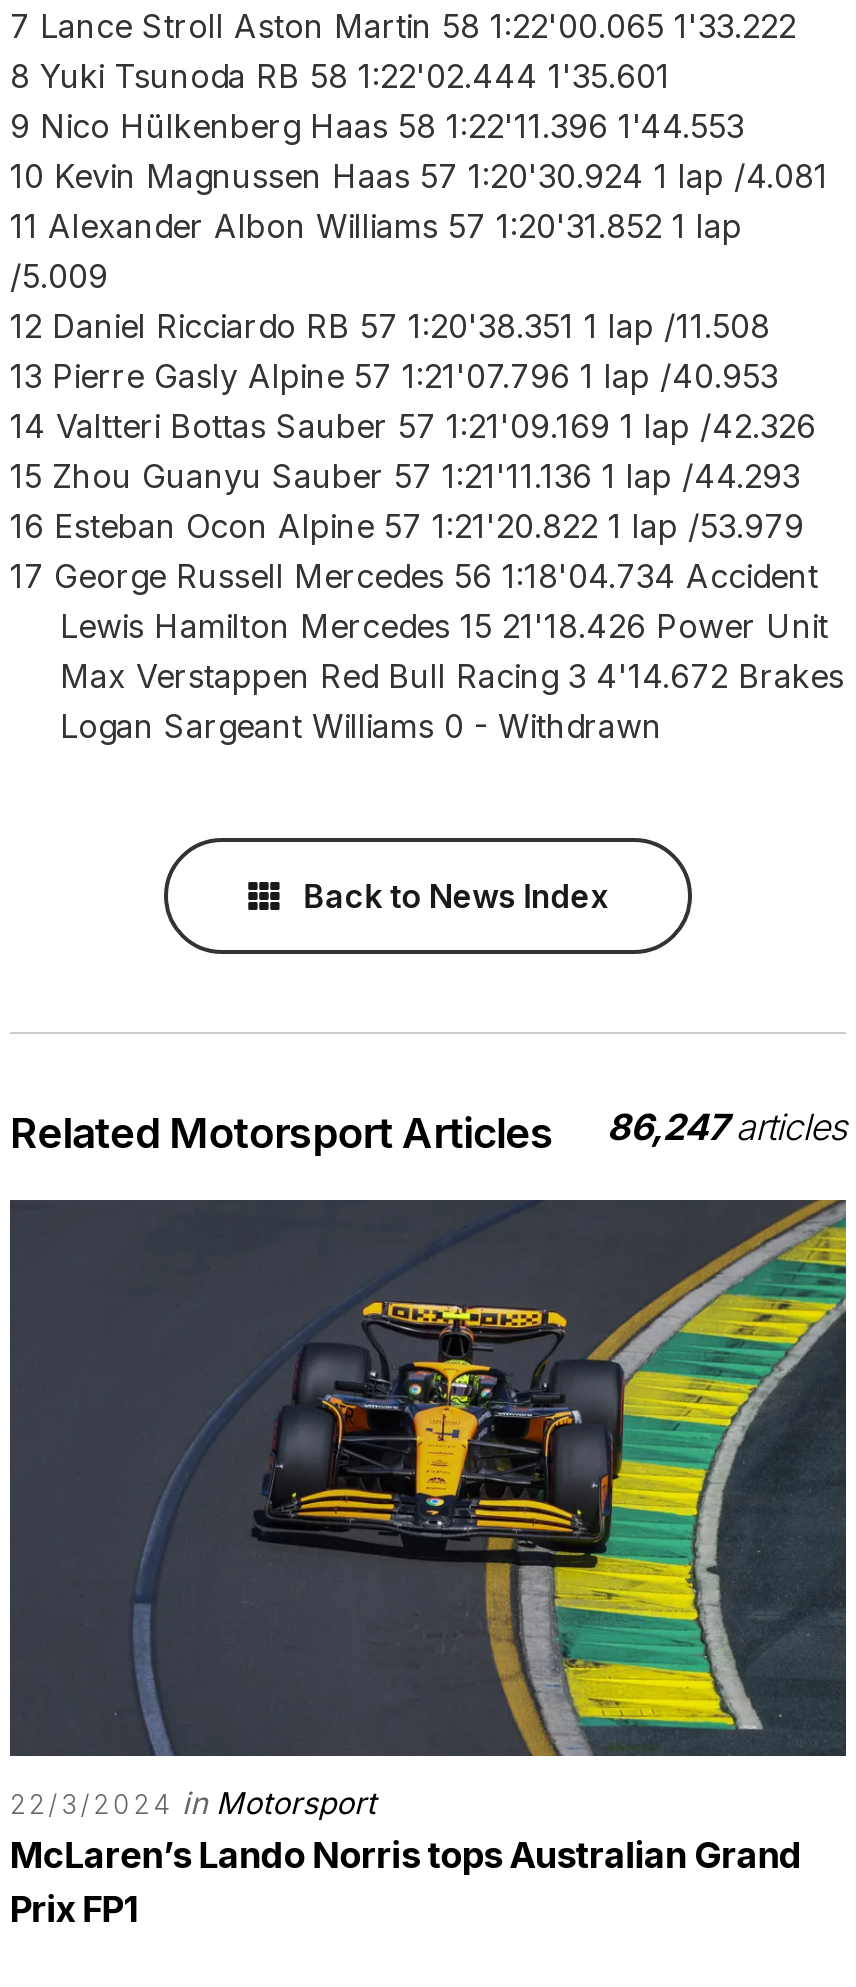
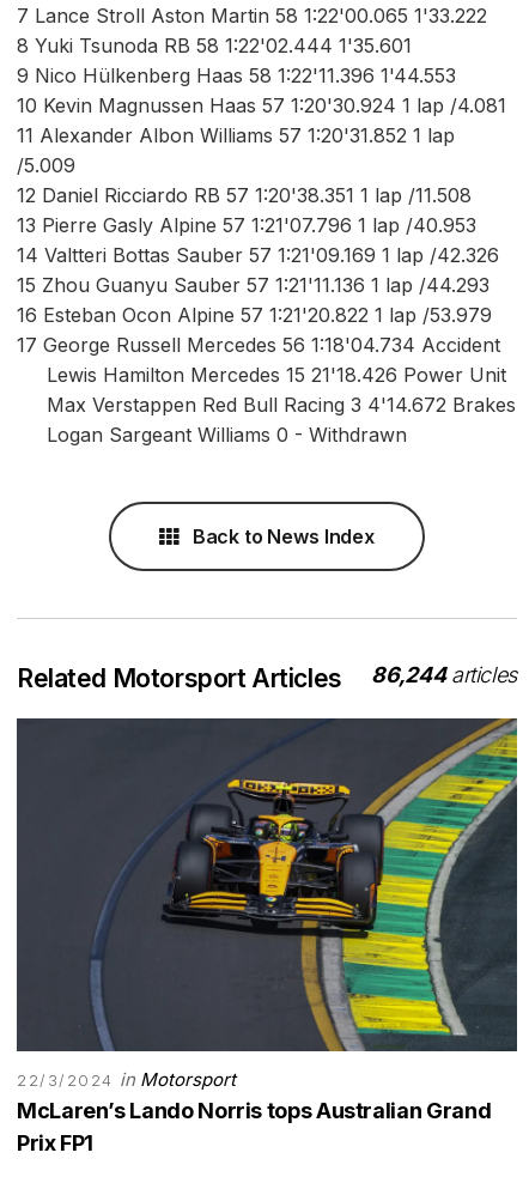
- Related Motorsport Articles 86,247articles
+ Related Motorsport Articles 86,244articles
